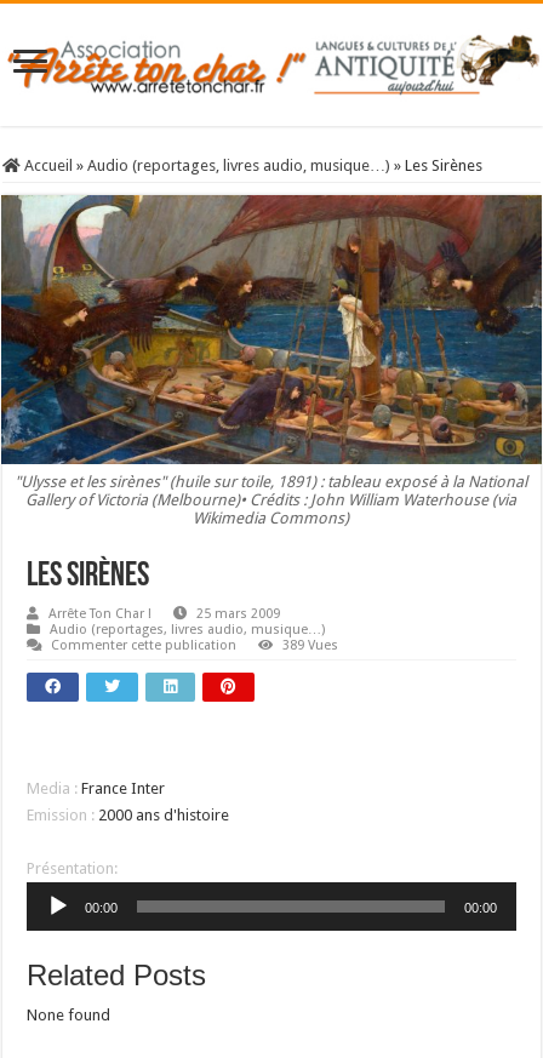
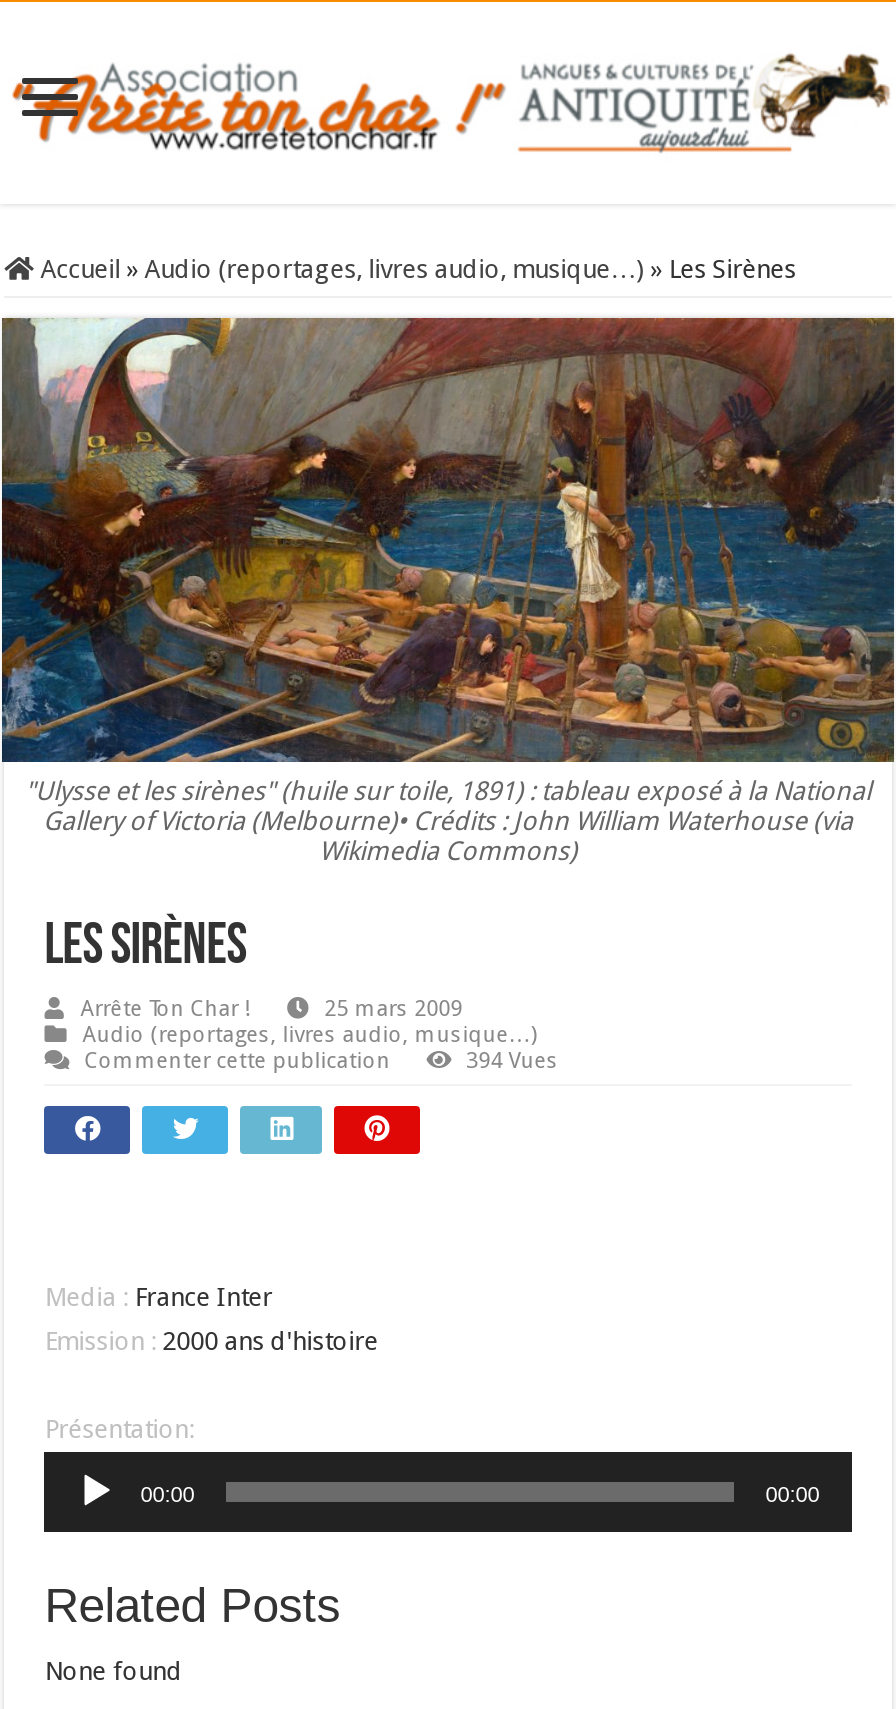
- 389 Vues
+ 394 Vues
